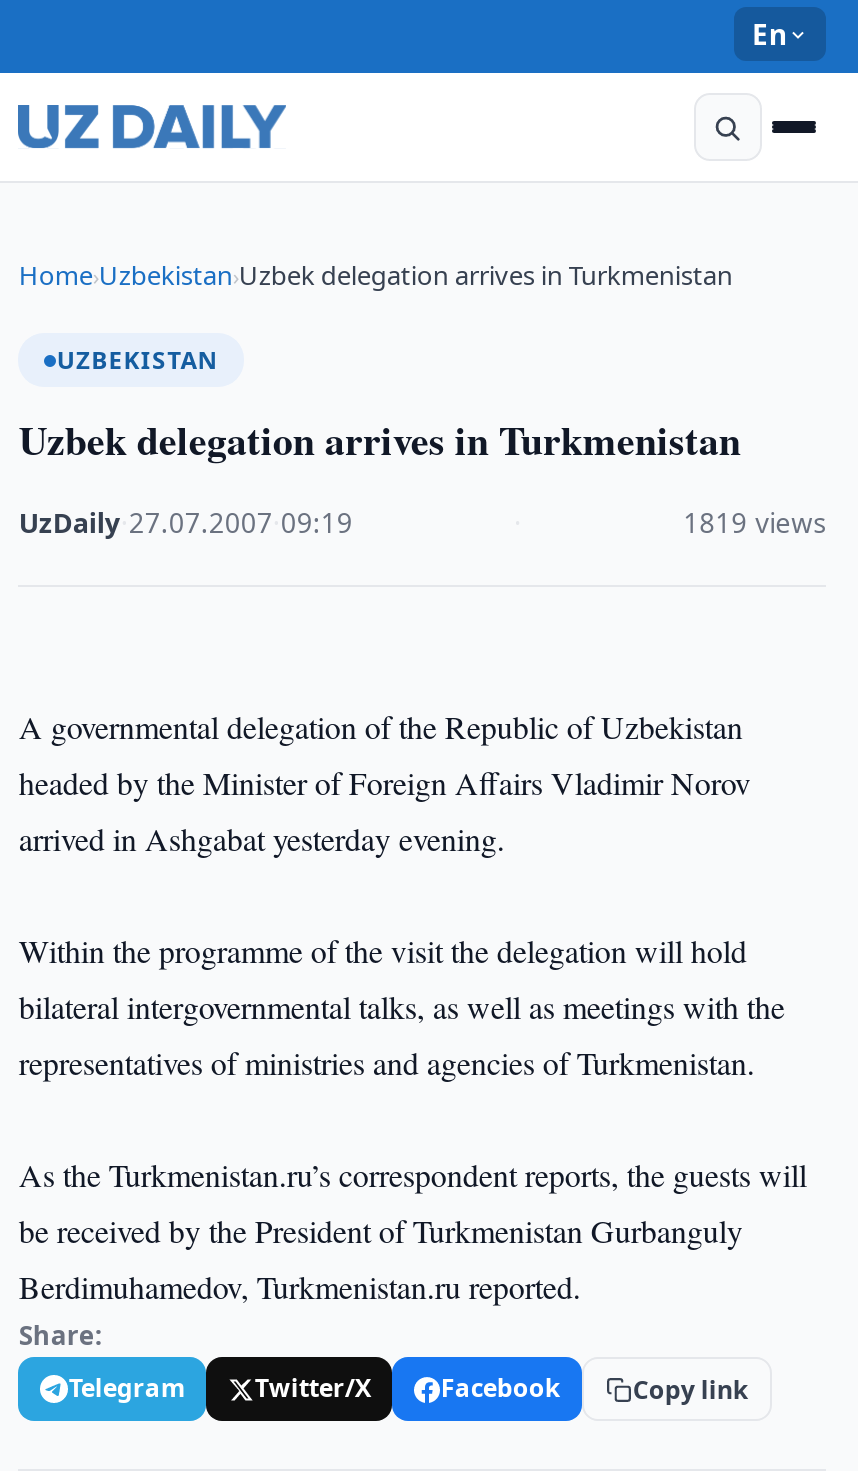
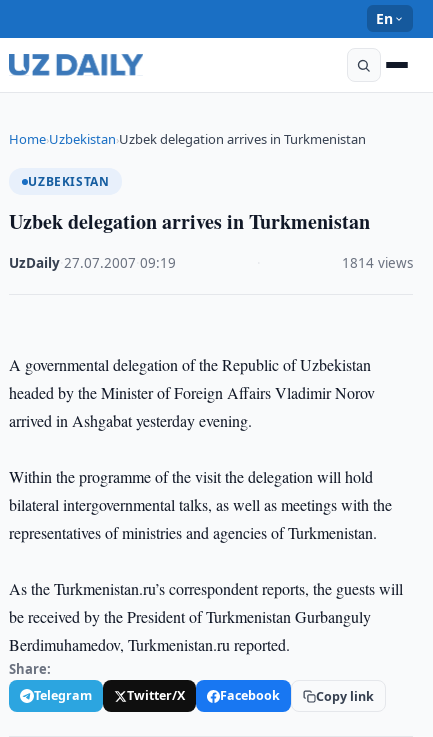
- 1819 views
+ 1814 views
